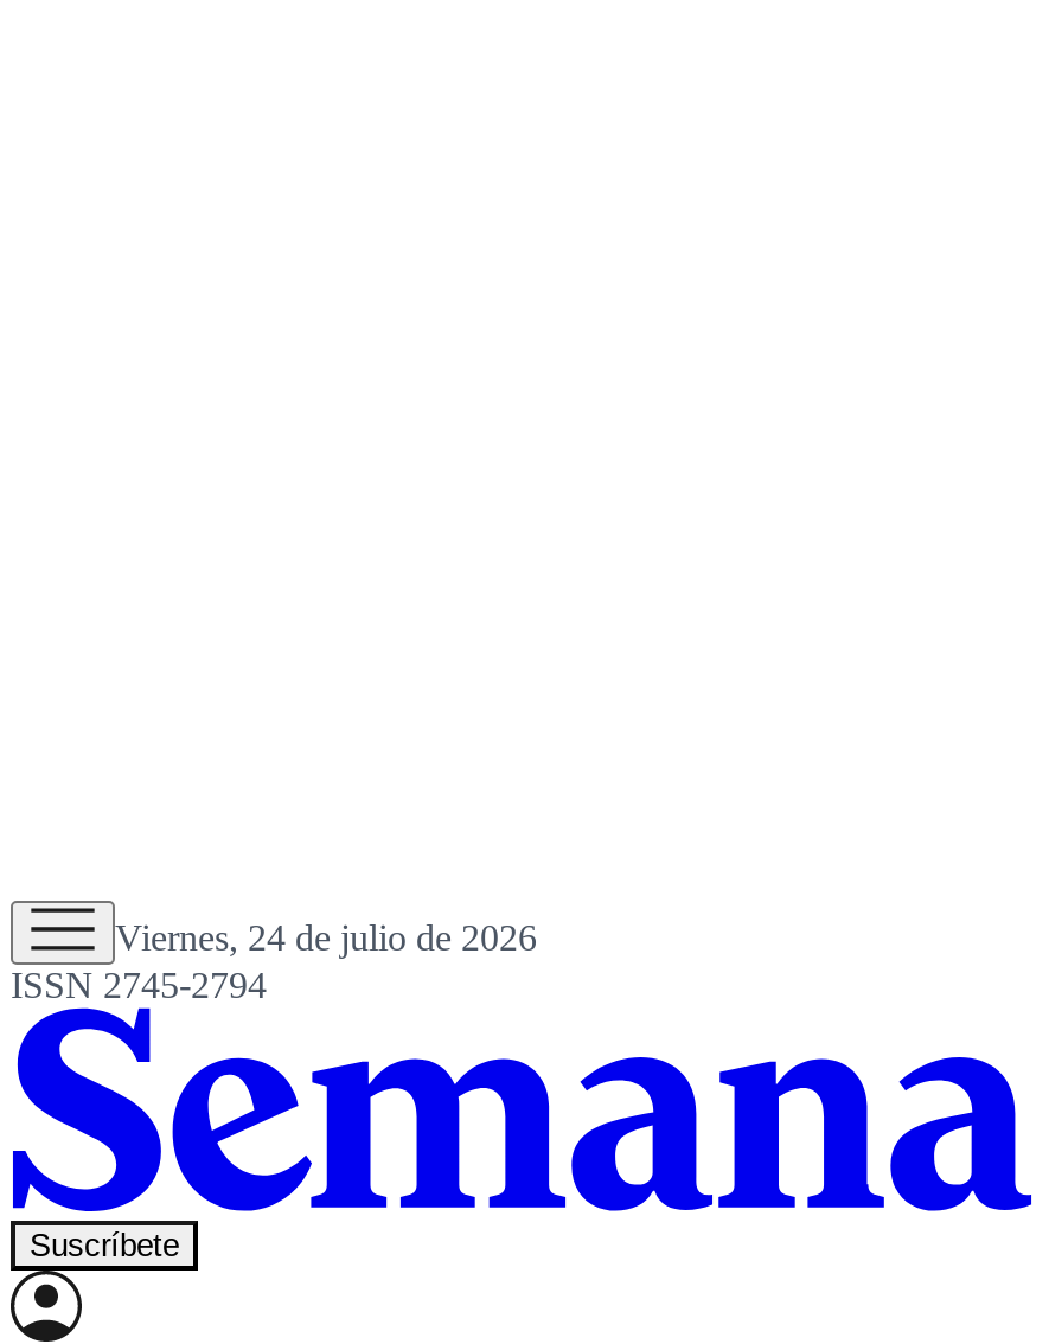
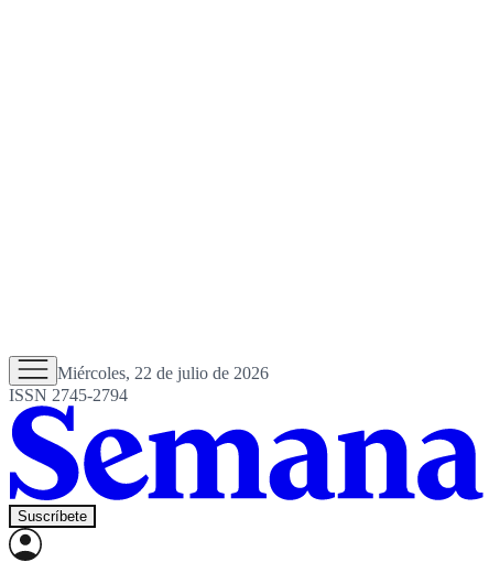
- Viernes, 24 de julio de 2026
+ Miércoles, 22 de julio de 2026
